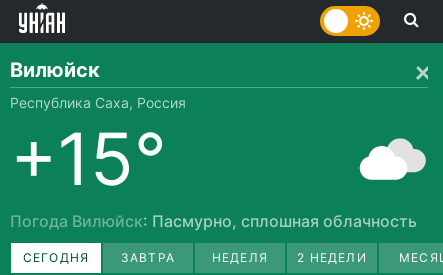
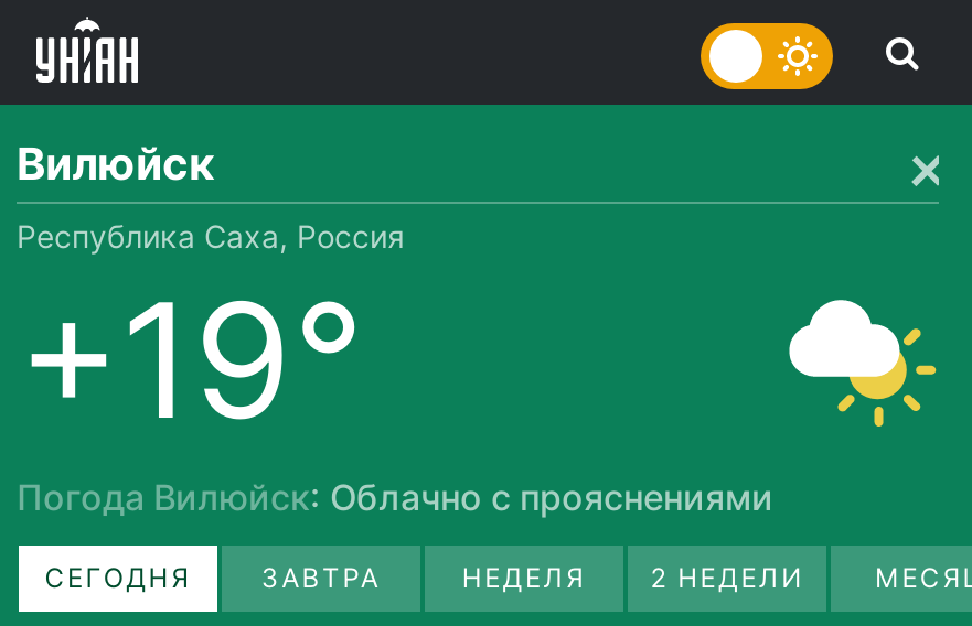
- +15°
+ +19°

- [image]
- Погода Вилюйск: Пасмурно, сплошная облачность
+ [image]
+ Погода Вилюйск: Облачно с прояснениями
